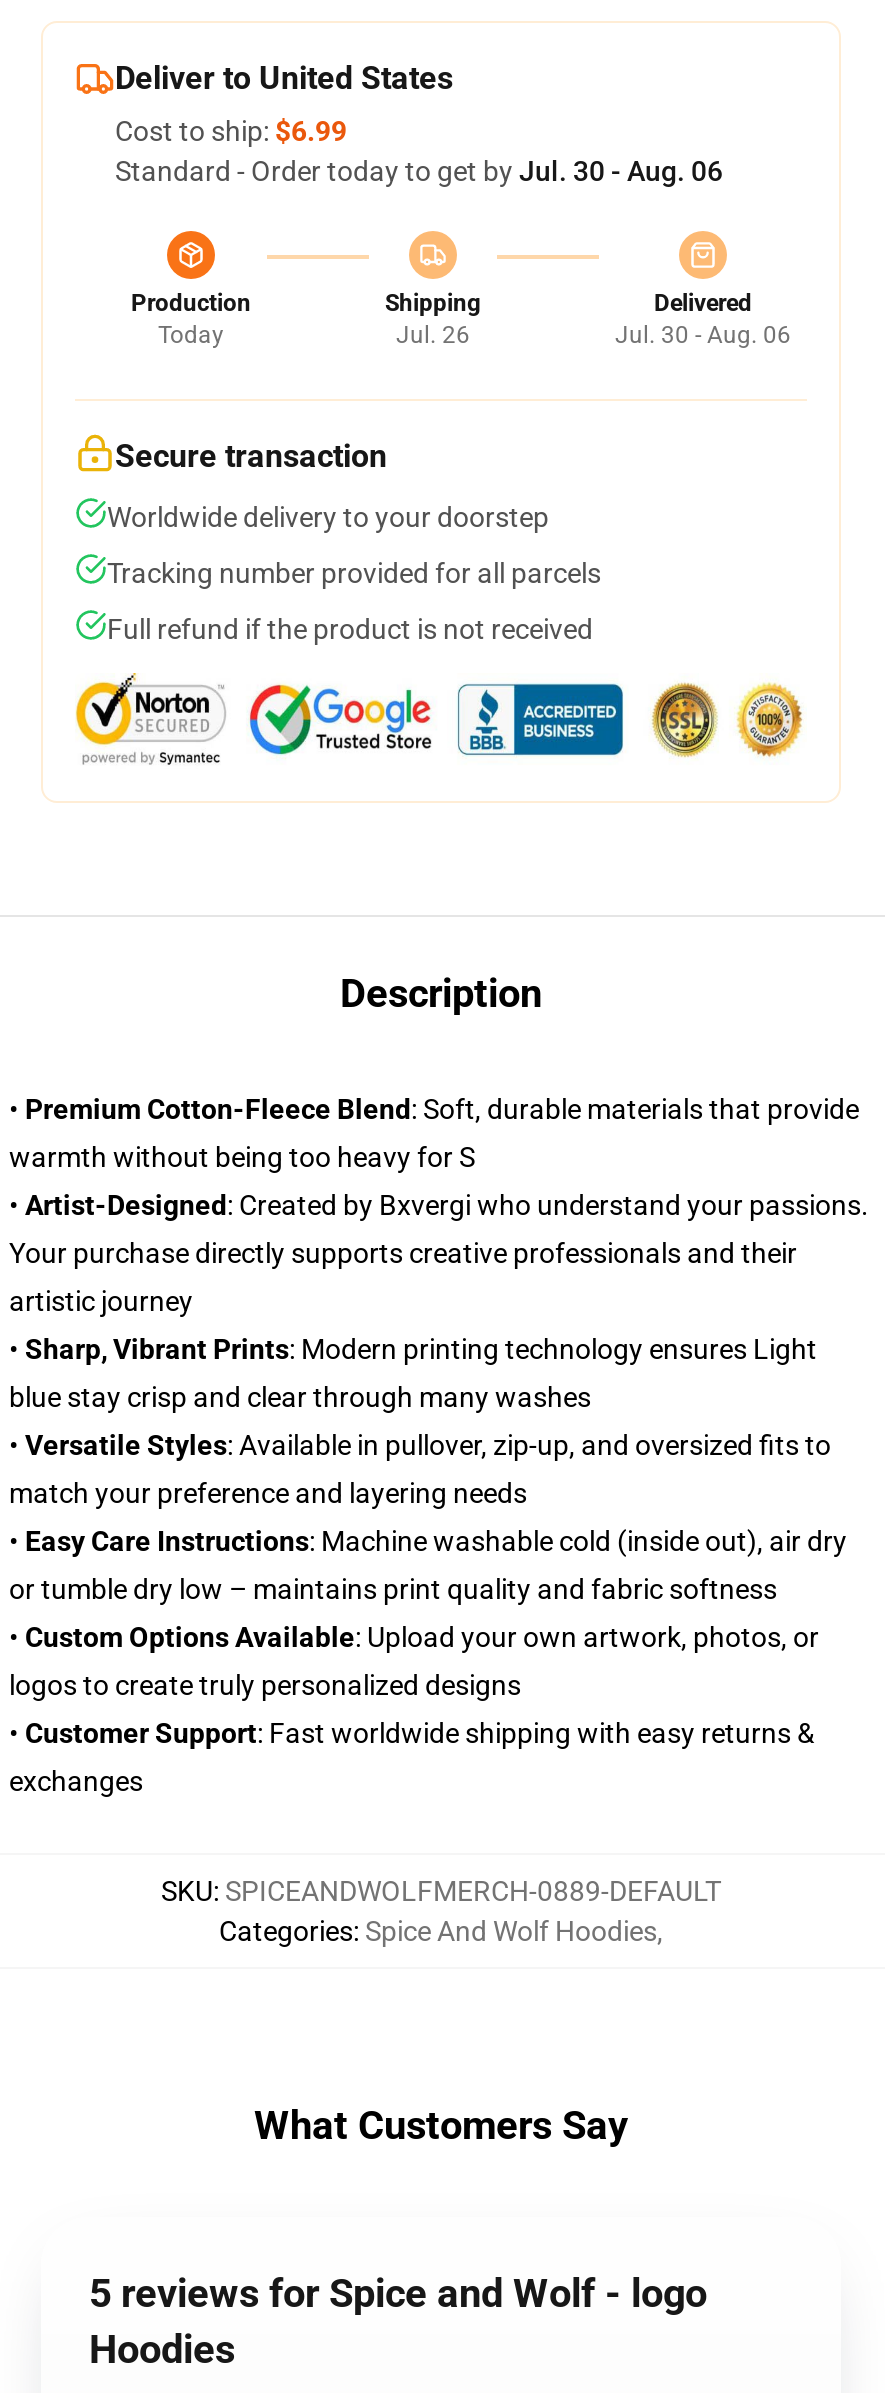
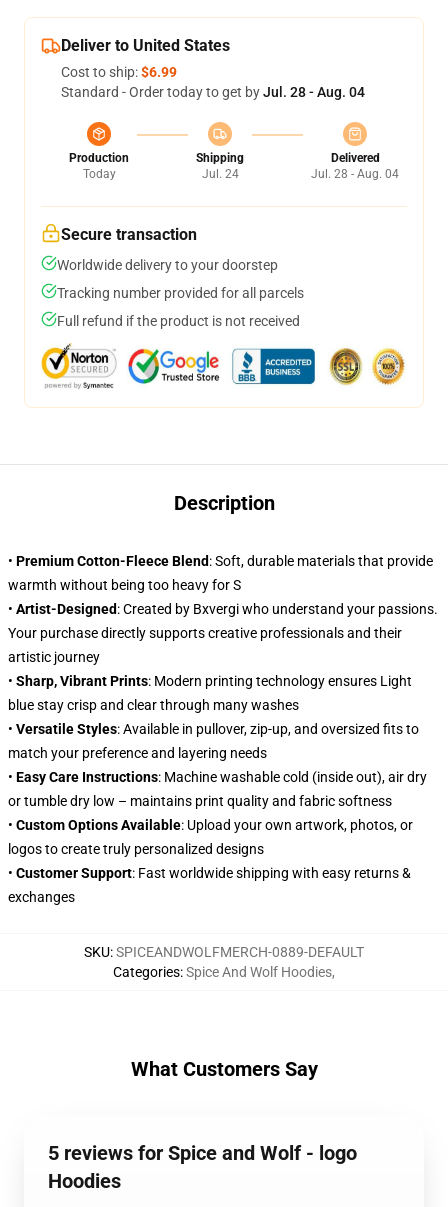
- Standard - Order today to get by Jul. 30 - Aug. 06
+ Standard - Order today to get by Jul. 28 - Aug. 04

- Jul. 26
+ Jul. 24

- Jul. 30 - Aug. 06
+ Jul. 28 - Aug. 04
